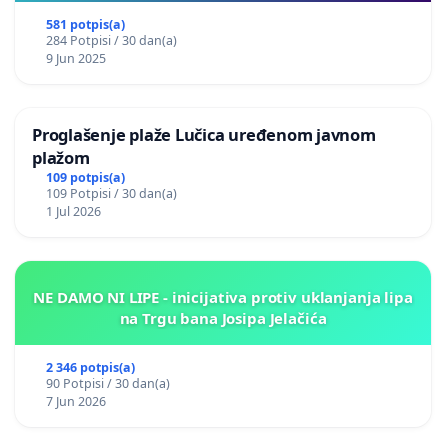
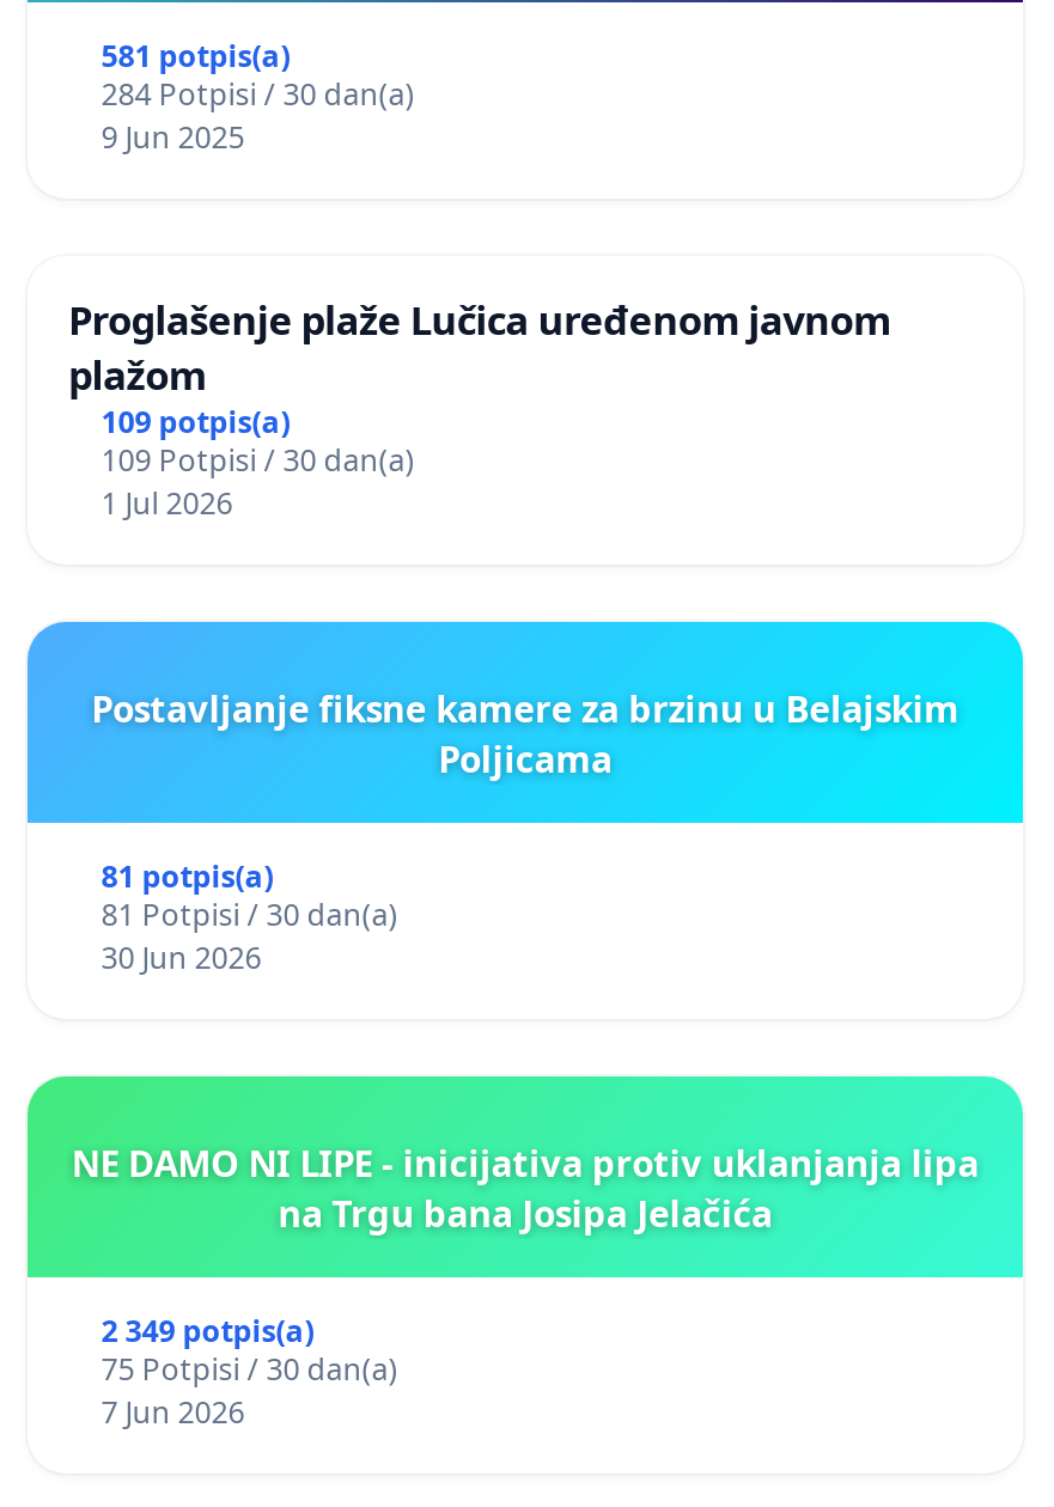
+ [image]
+ Postavljanje fiksne kamere za brzinu u Belajskim
+ Poljicama
+ 81 potpis(a)
+ 81 Potpisi / 30 dan(a)
+ 30 Jun 2026

- 2 346 potpis(a)
+ 2 349 potpis(a)

- 90 Potpisi / 30 dan(a)
+ 75 Potpisi / 30 dan(a)
